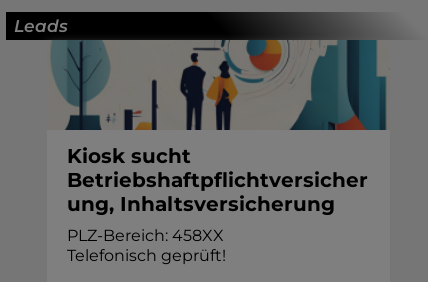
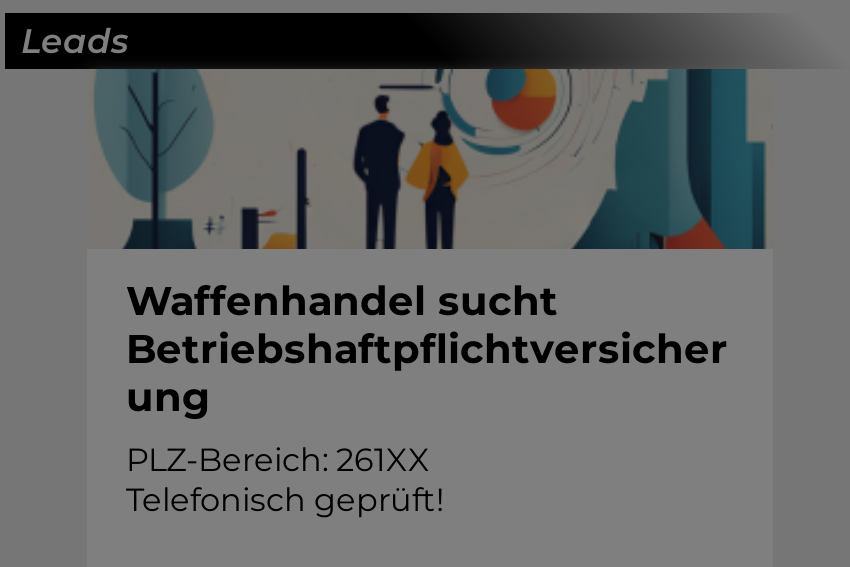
- Kiosk sucht
+ Waffenhandel sucht

- ung, Inhaltsversicherung
- PLZ-Bereich: 458XX
+ ung
+ PLZ-Bereich: 261XX
